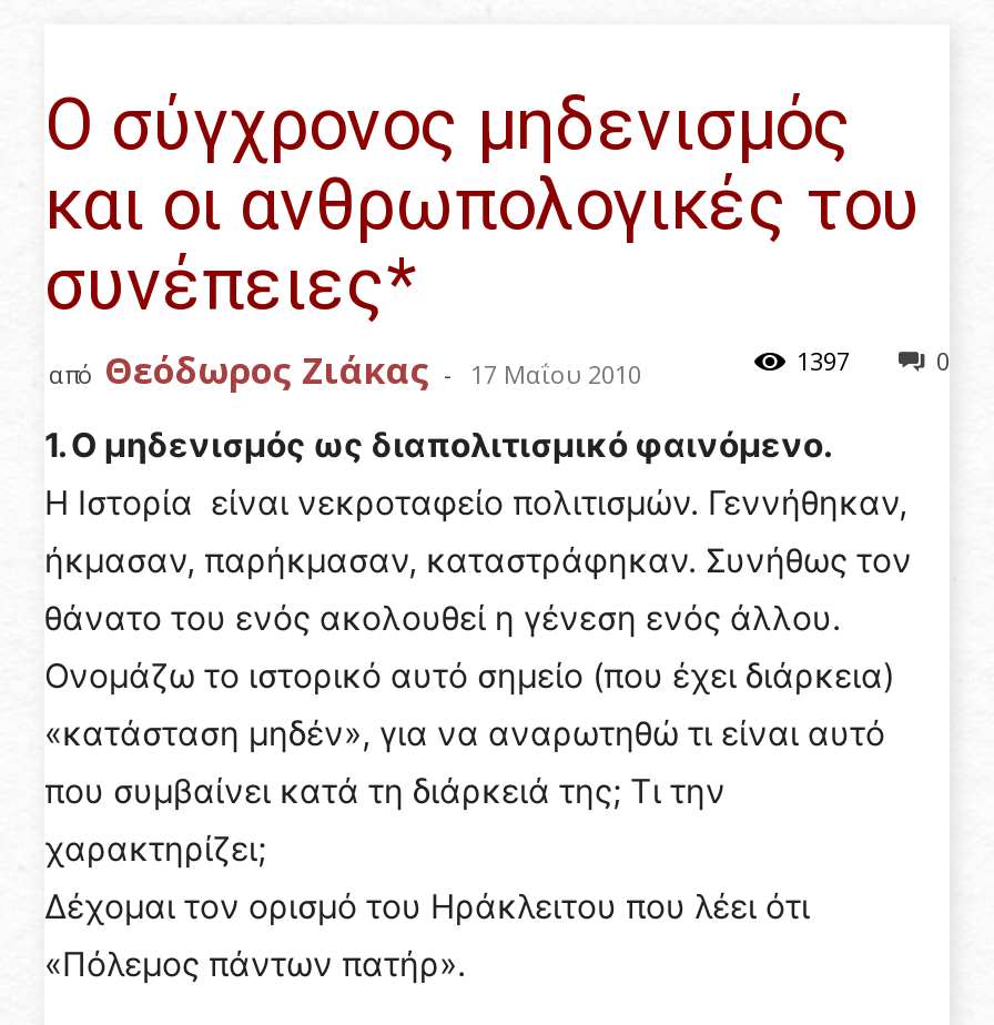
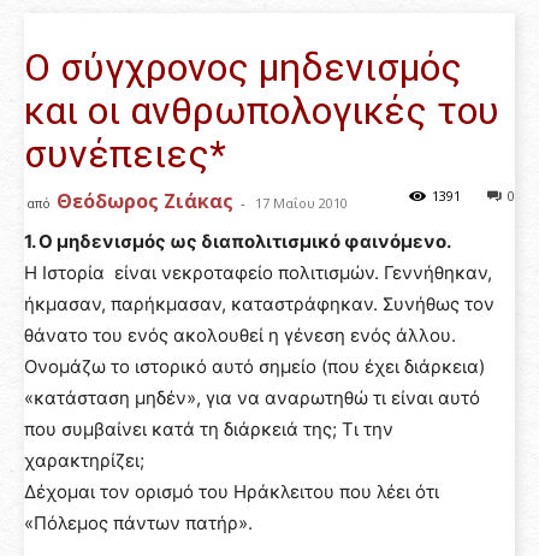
- 1397
+ 1391
